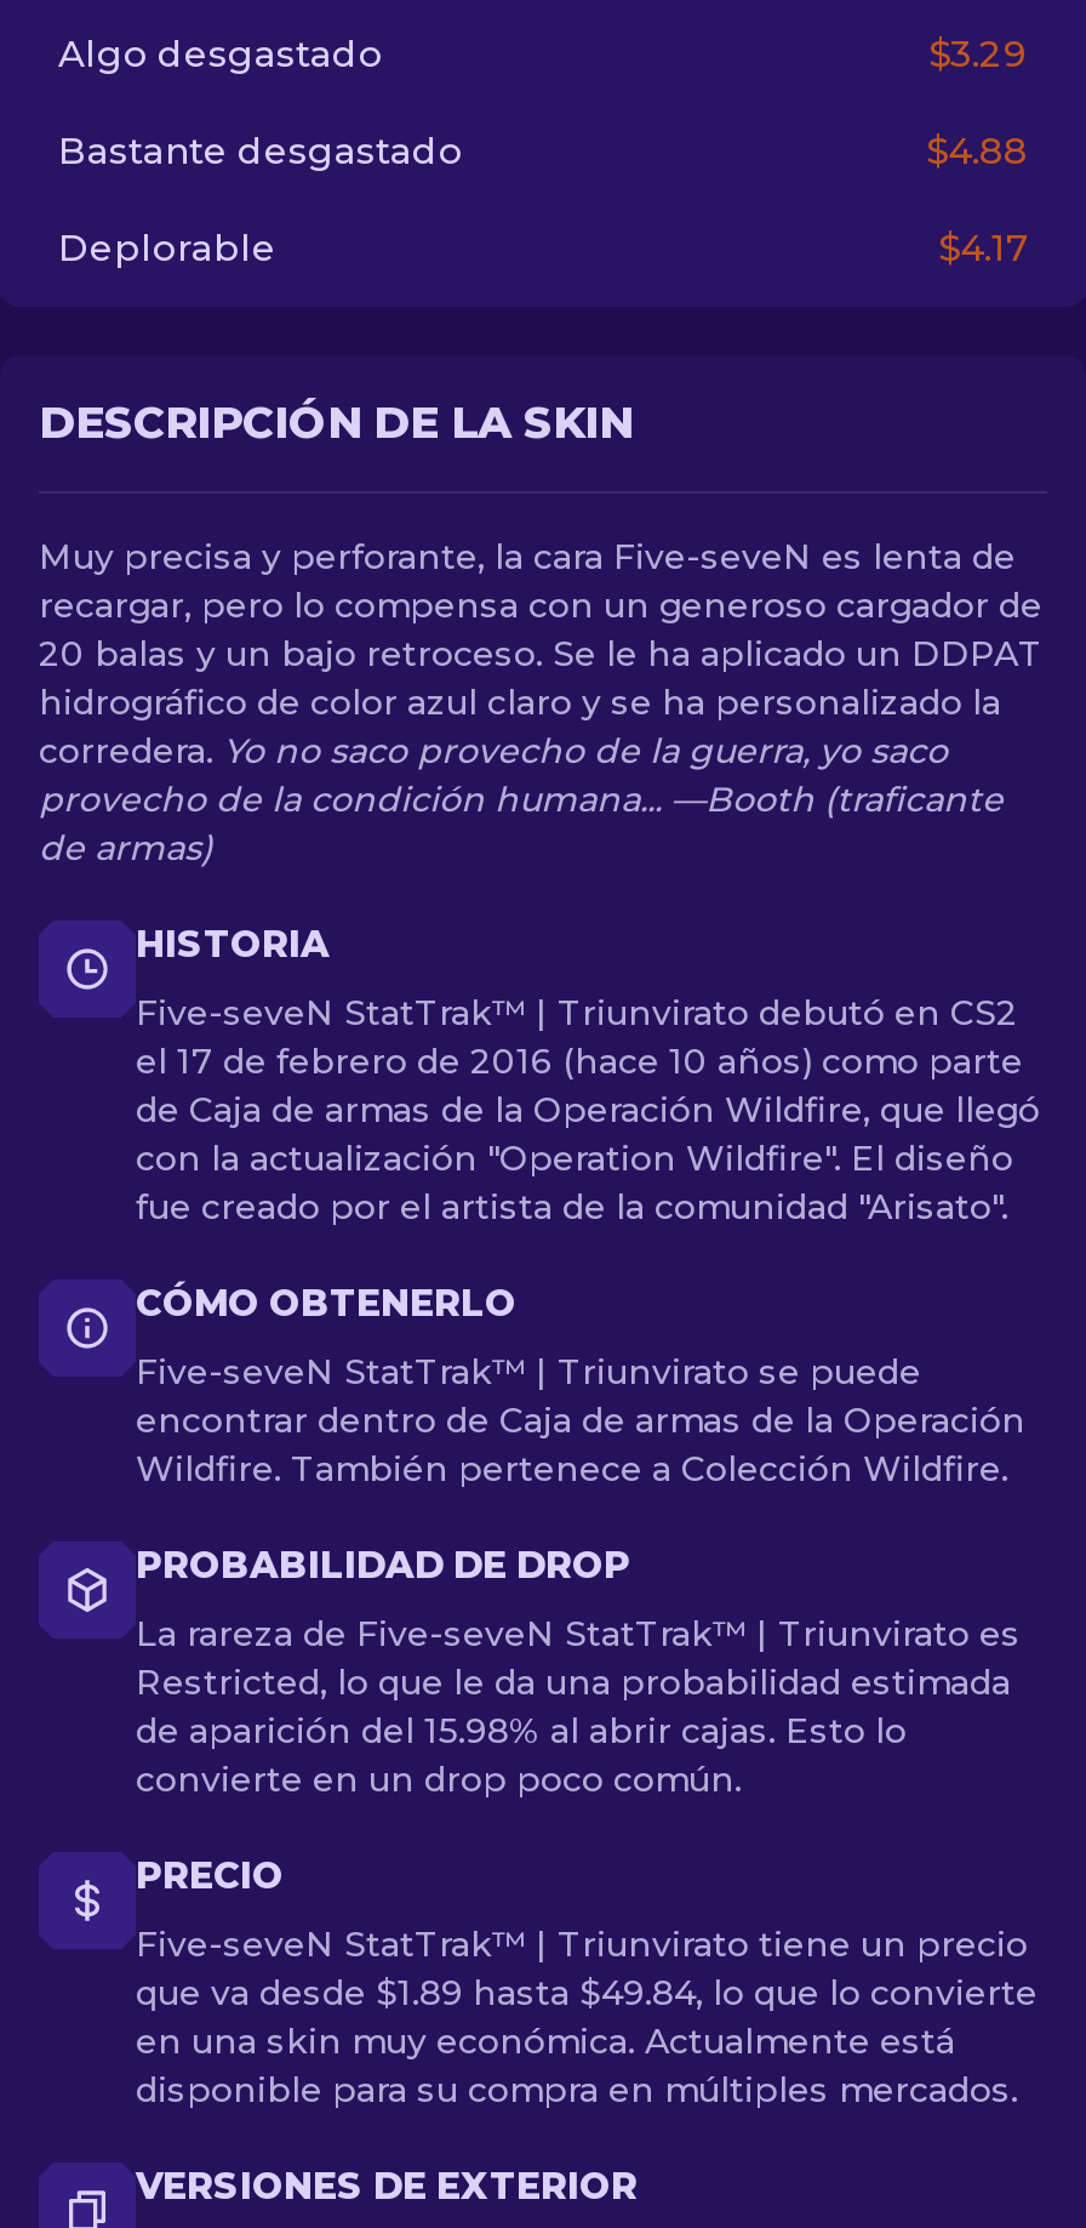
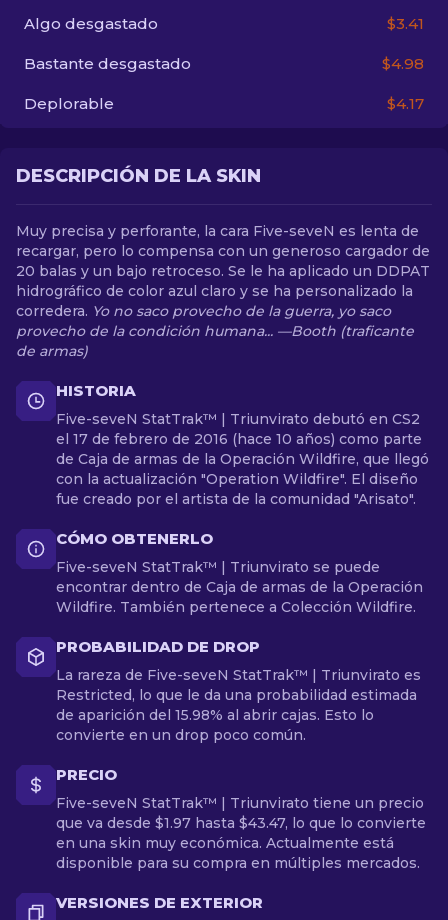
- $3.29
+ $3.41

- $4.88
+ $4.98

- que va desde $1.89 hasta $49.84, lo que lo convierte
+ que va desde $1.97 hasta $43.47, lo que lo convierte
